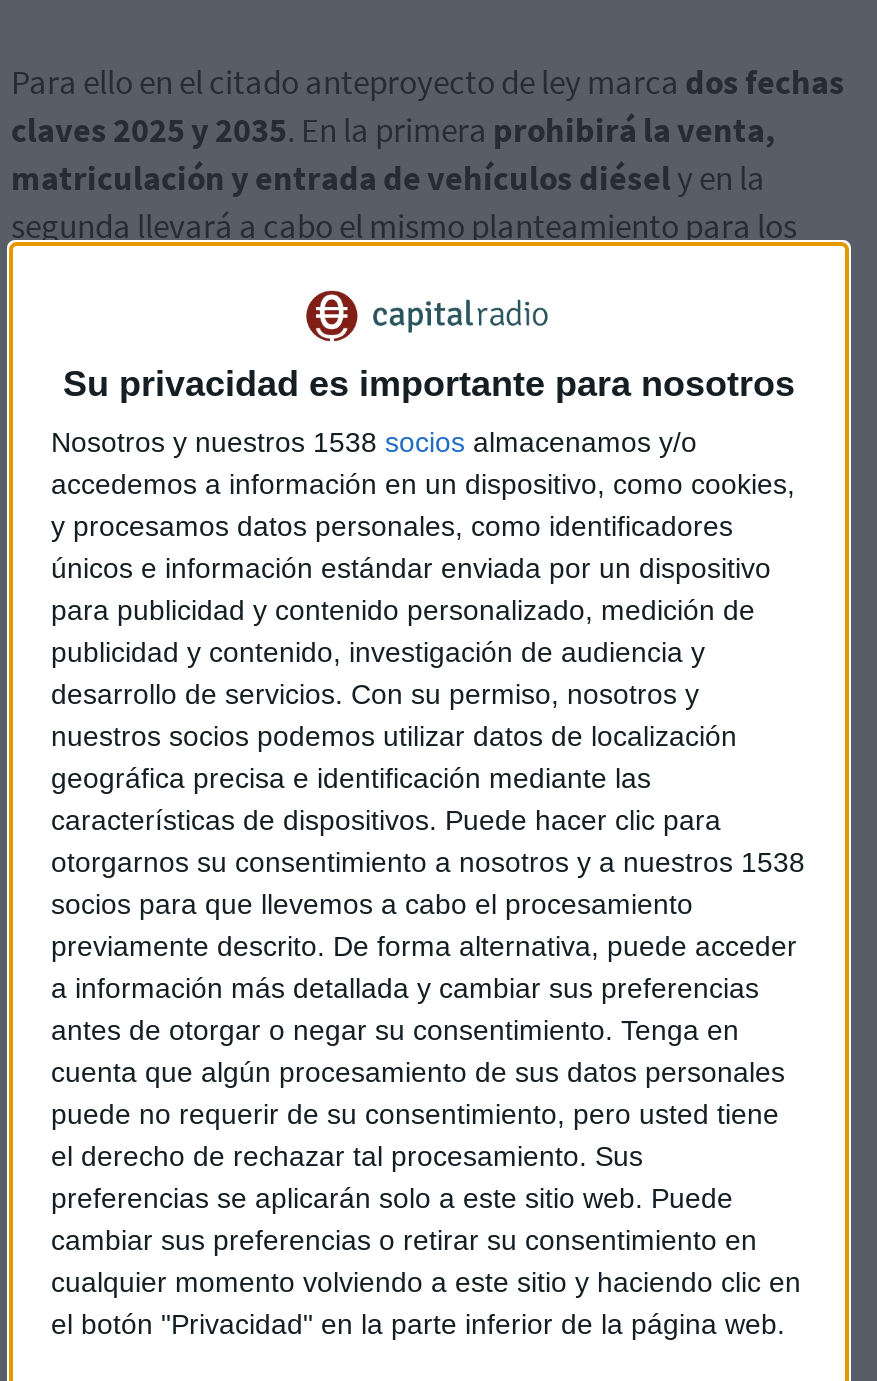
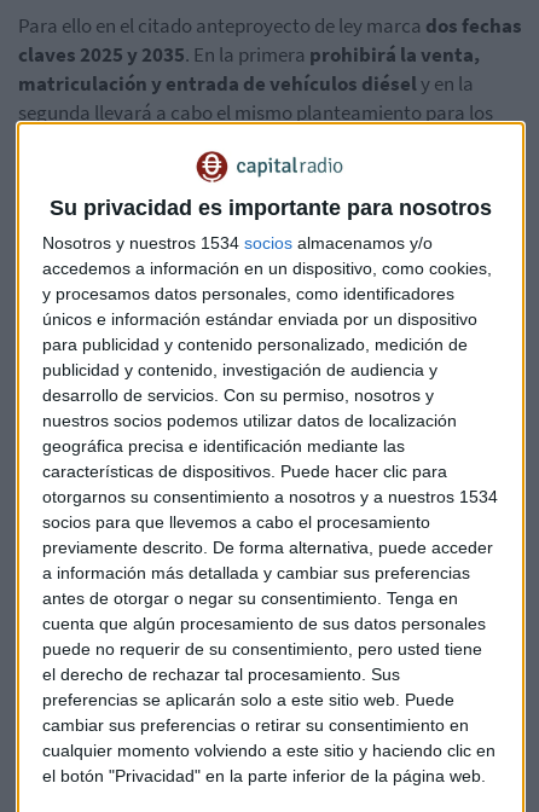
- Nosotros y nuestros 1538 socios almacenamos y/o
+ Nosotros y nuestros 1534 socios almacenamos y/o

- otorgarnos su consentimiento a nosotros y a nuestros 1538
+ otorgarnos su consentimiento a nosotros y a nuestros 1534
